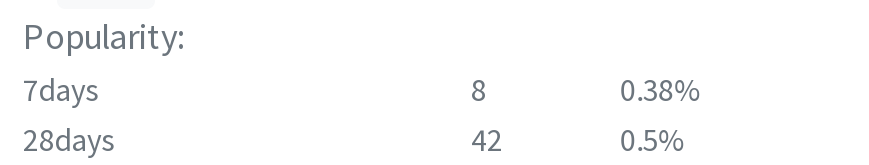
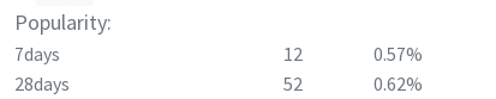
- 8
+ 12

- 0.38%
+ 0.57%

- 42
+ 52

- 0.5%
+ 0.62%
